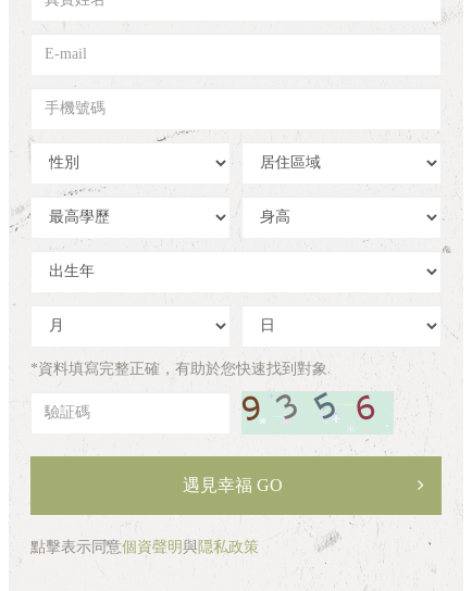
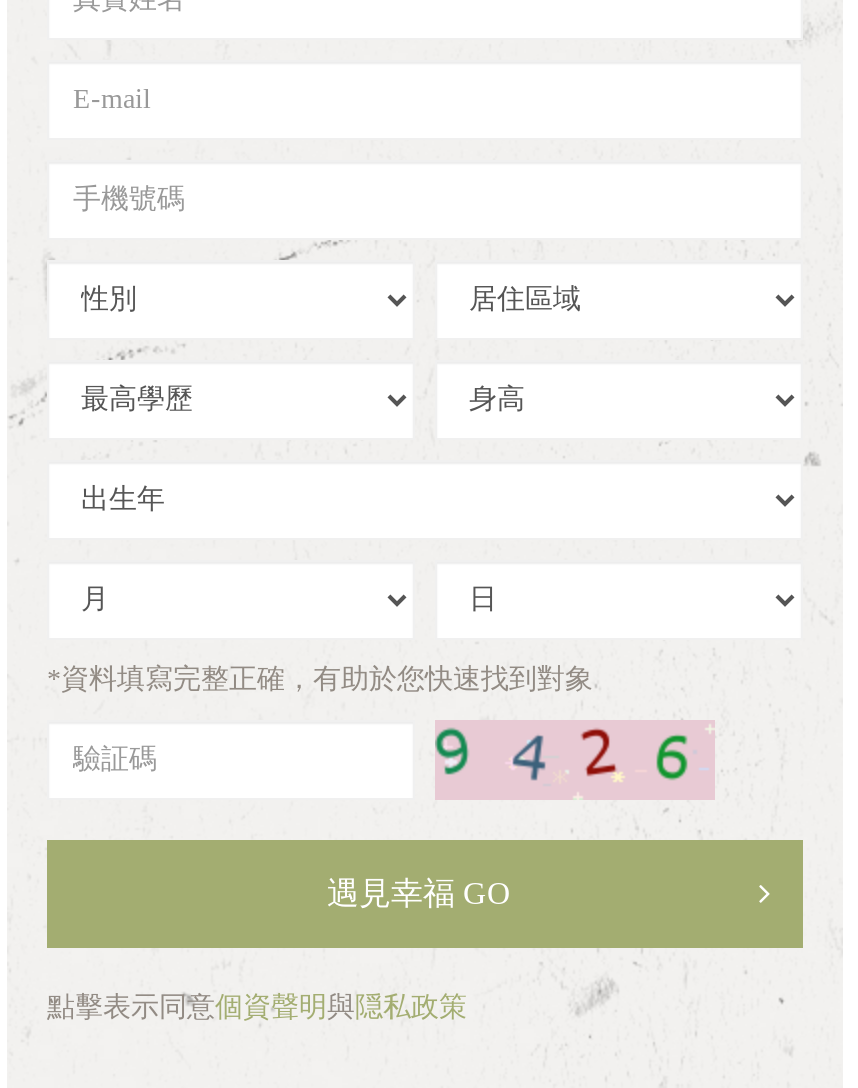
- [image]
+ [image]
